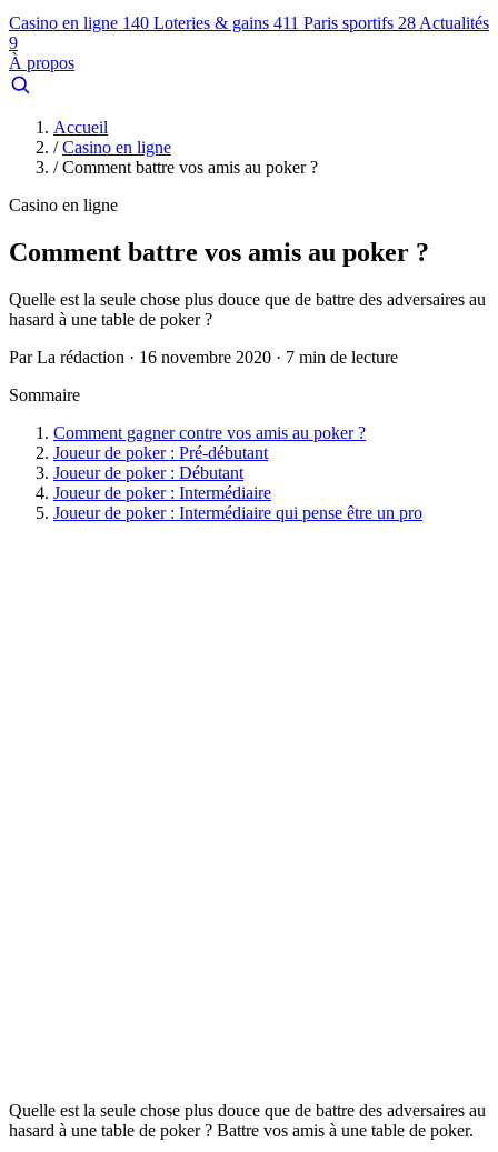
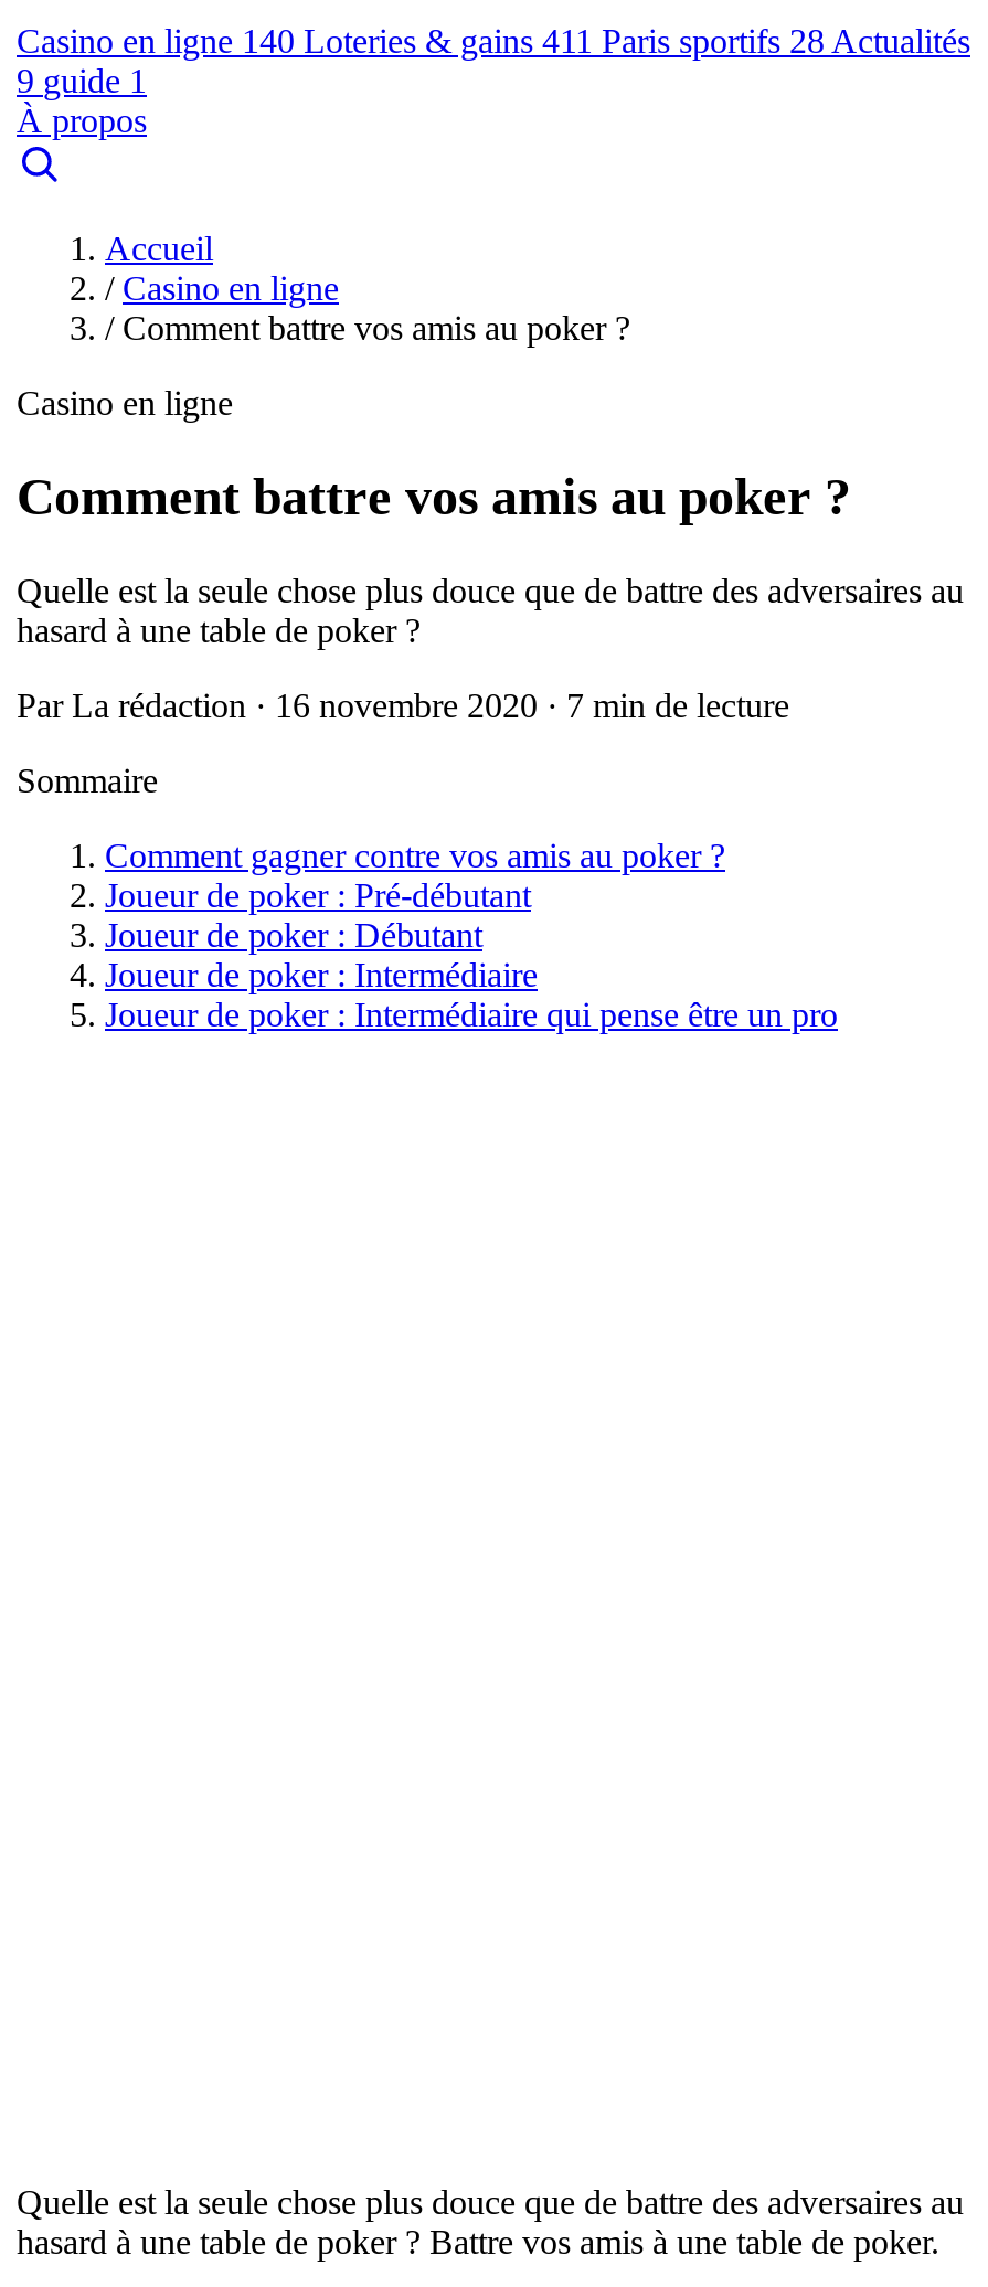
- 9
+ 9 guide 1
